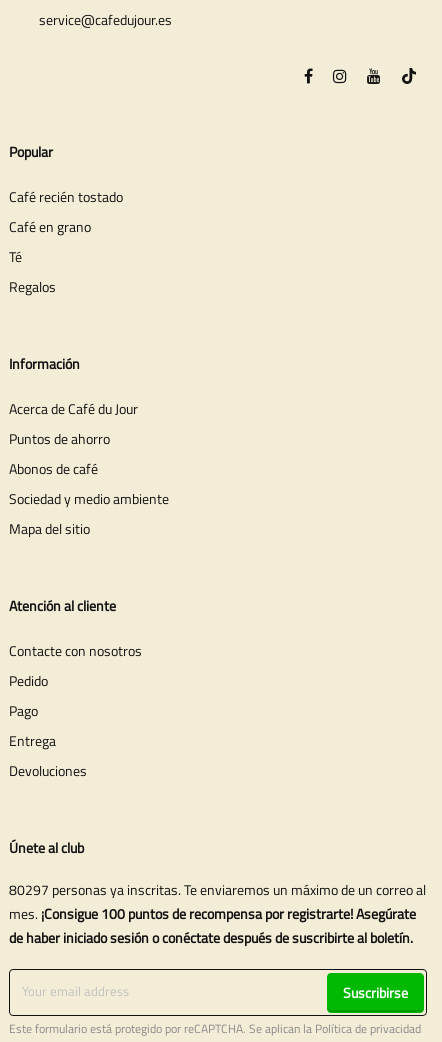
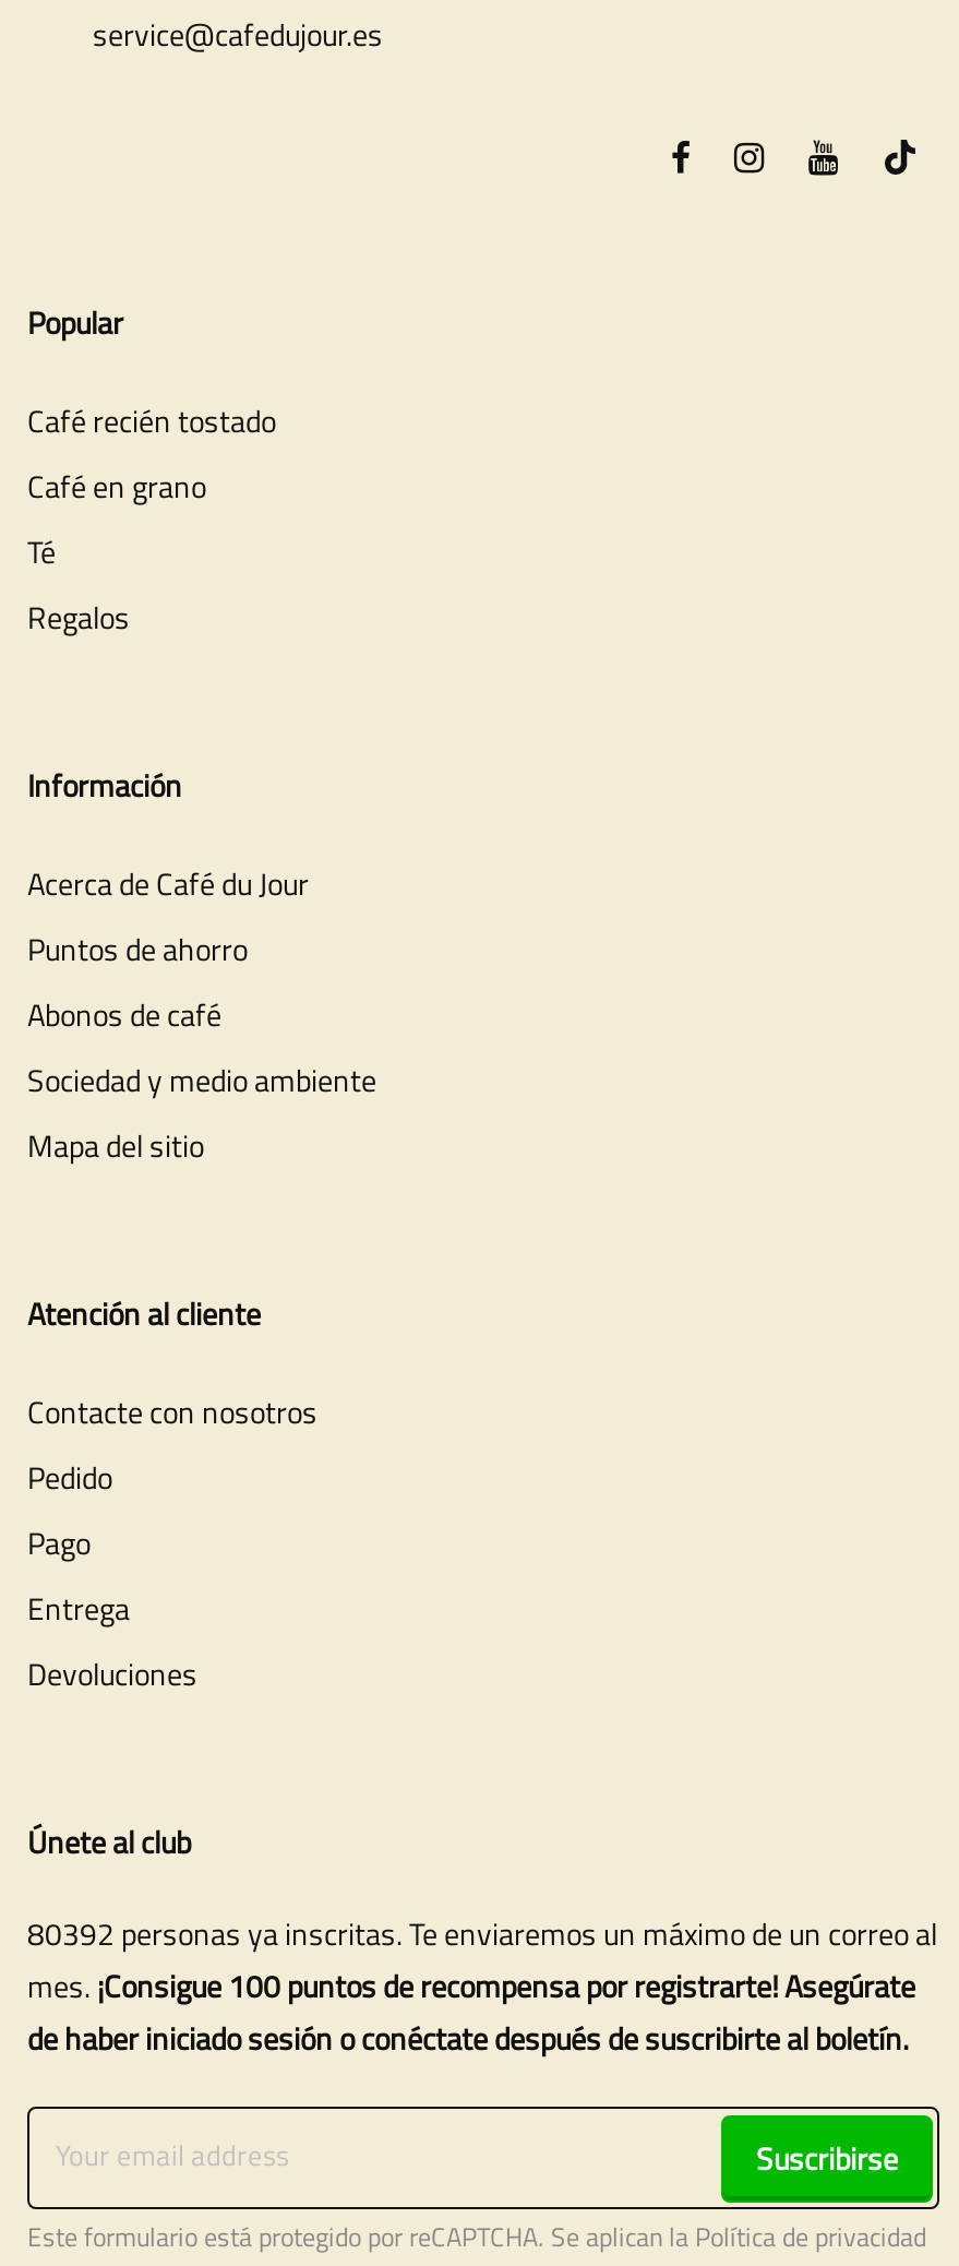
- 80297 personas ya inscritas. Te enviaremos un máximo de un correo al
+ 80392 personas ya inscritas. Te enviaremos un máximo de un correo al
